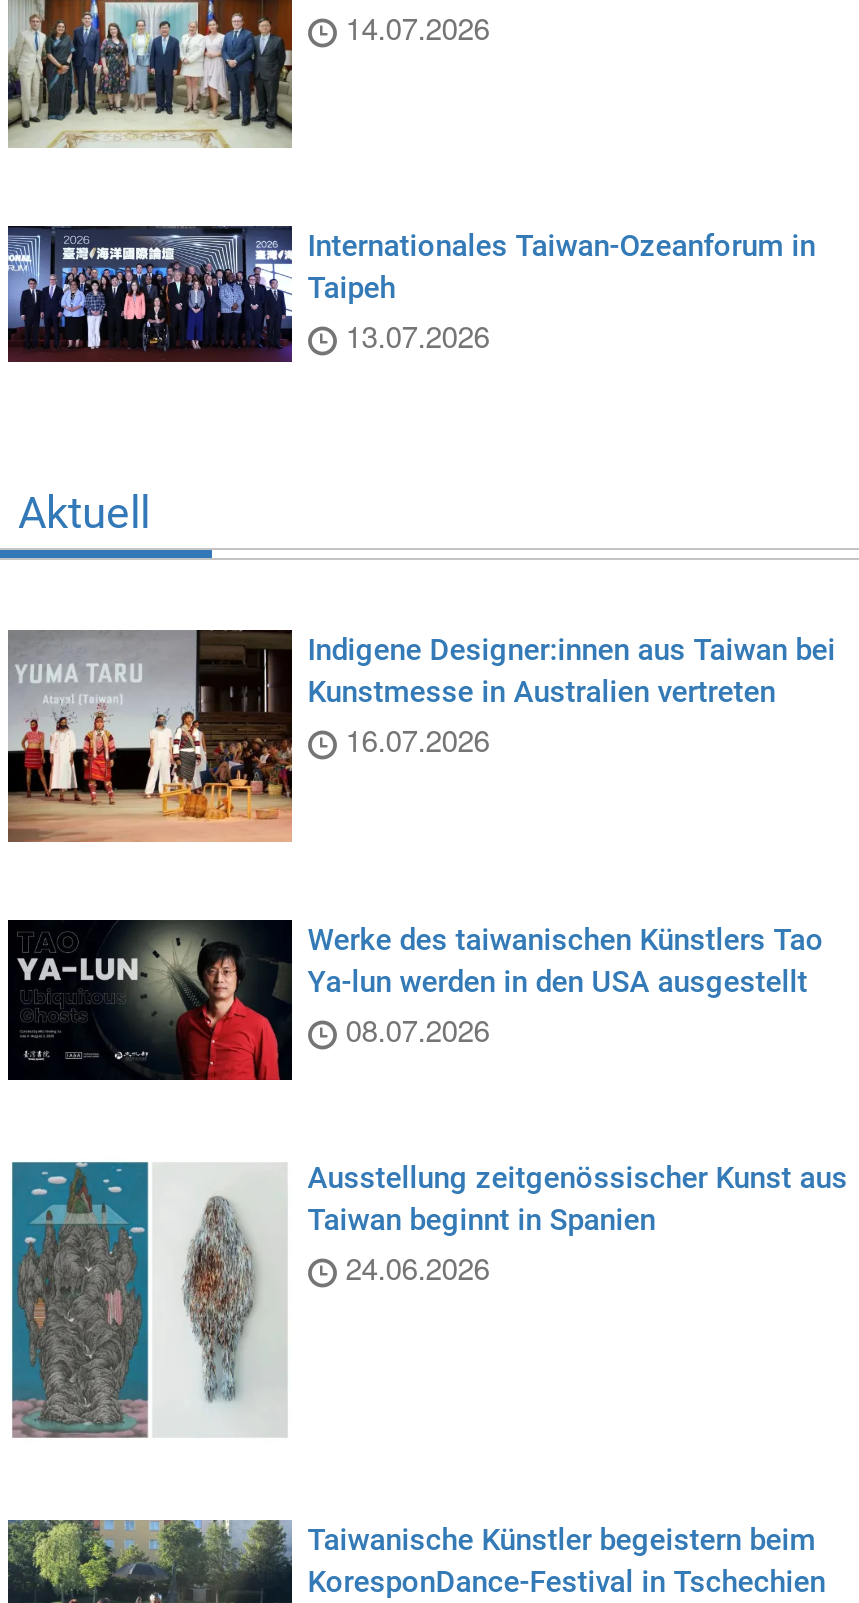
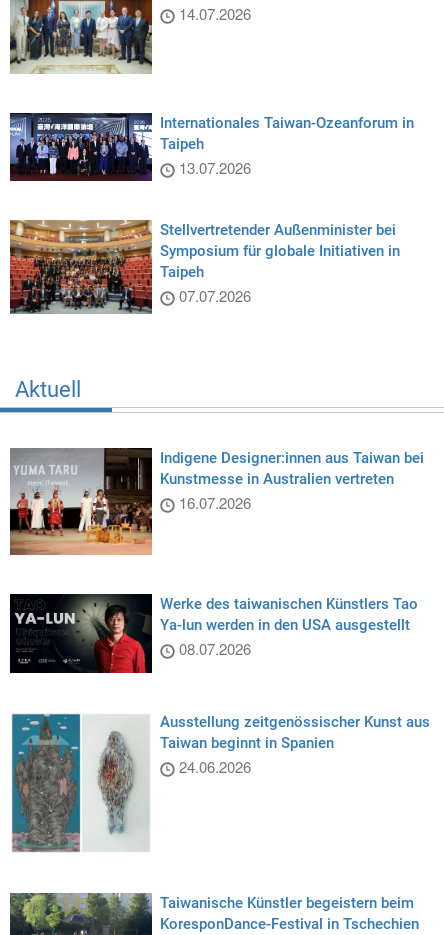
+ [image]
+ Stellvertretender Außenminister bei
+ Symposium für globale Initiativen in
+ Taipeh
+ 07.07.2026
